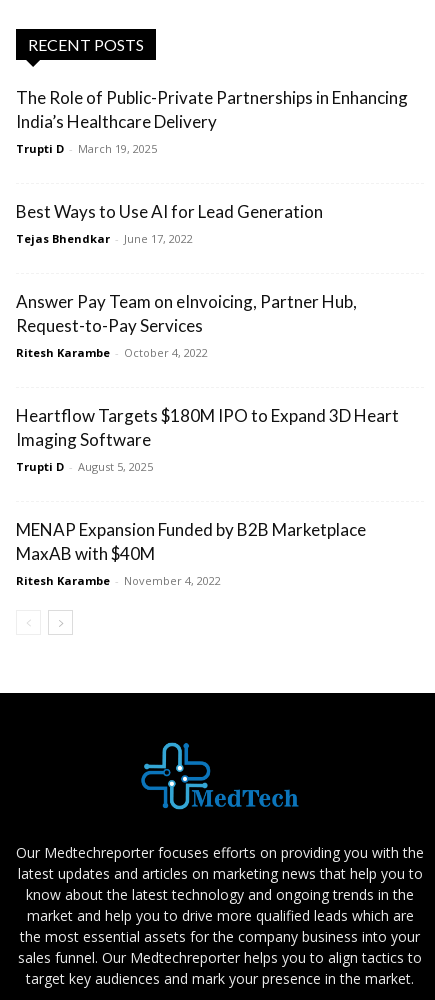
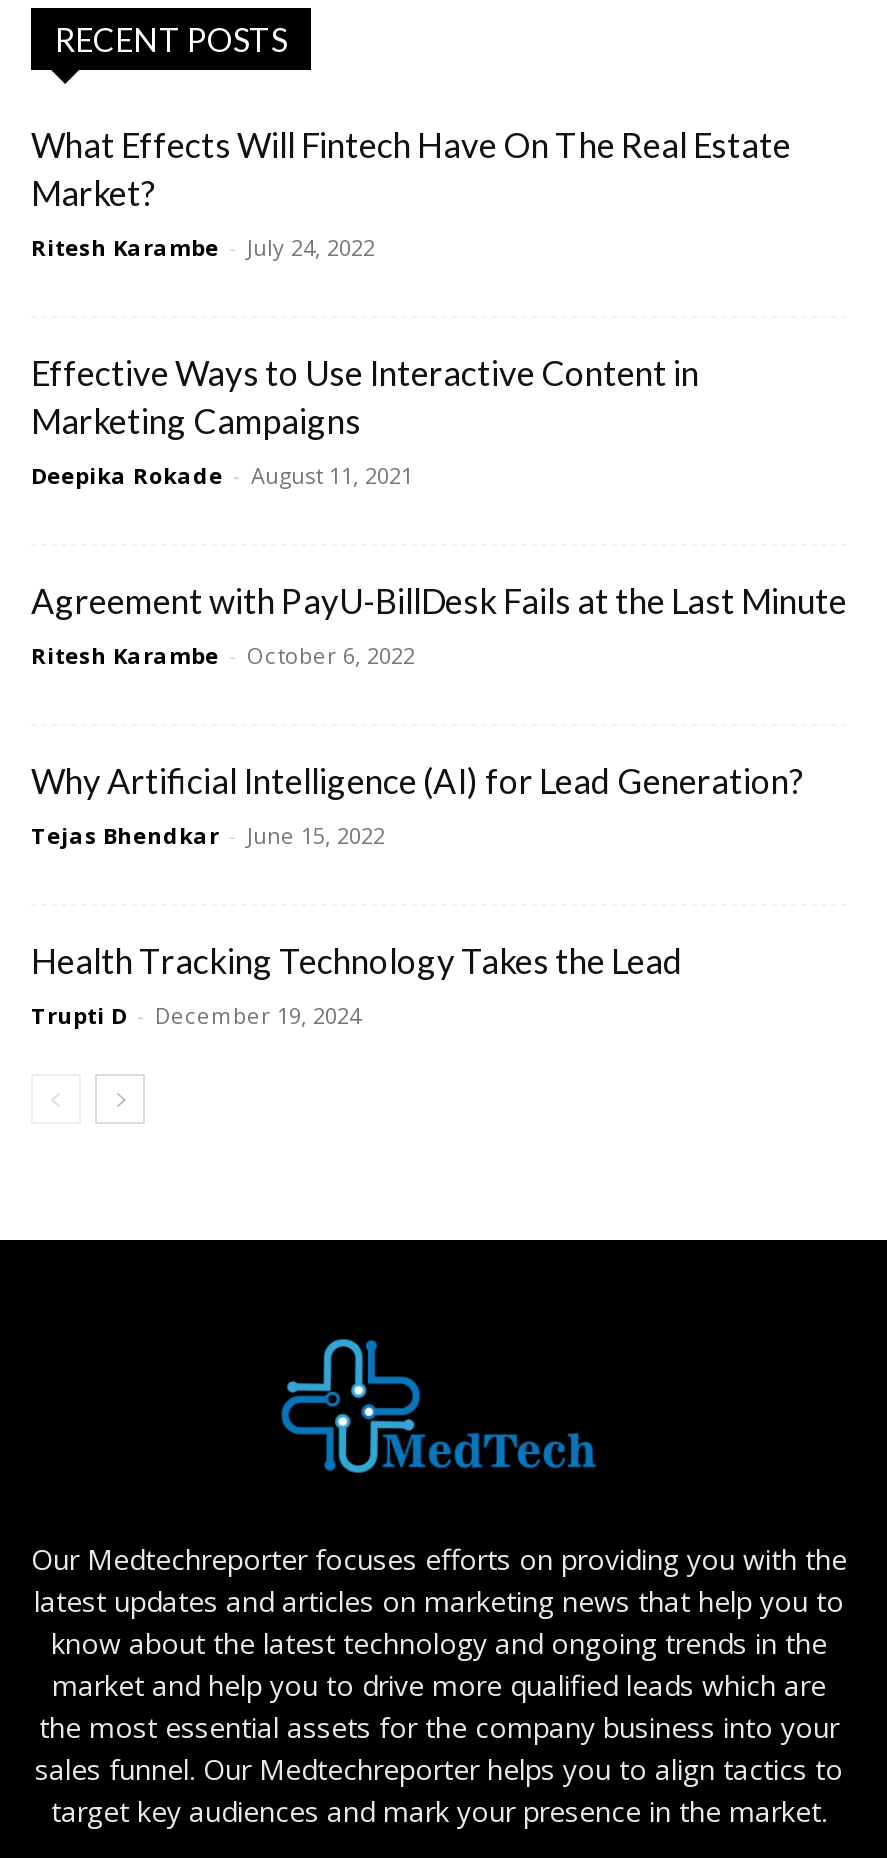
- The Role of Public-Private Partnerships in Enhancing
- India’s Healthcare Delivery
- Trupti D - March 19, 2025
+ What Effects Will Fintech Have On The Real Estate
+ Market?
+ Ritesh Karambe - July 24, 2022

- Best Ways to Use AI for Lead Generation
- Tejas Bhendkar - June 17, 2022
+ Effective Ways to Use Interactive Content in
+ Marketing Campaigns
+ Deepika Rokade - August 11, 2021

- Answer Pay Team on eInvoicing, Partner Hub,
- Request-to-Pay Services
- Ritesh Karambe - October 4, 2022
+ Agreement with PayU-BillDesk Fails at the Last Minute
+ Ritesh Karambe - October 6, 2022

- Heartflow Targets $180M IPO to Expand 3D Heart
- Imaging Software
- Trupti D - August 5, 2025
+ Why Artificial Intelligence (AI) for Lead Generation?
+ Tejas Bhendkar - June 15, 2022

- MENAP Expansion Funded by B2B Marketplace
- MaxAB with $40M
- Ritesh Karambe - November 4, 2022
+ Health Tracking Technology Takes the Lead
+ Trupti D - December 19, 2024
